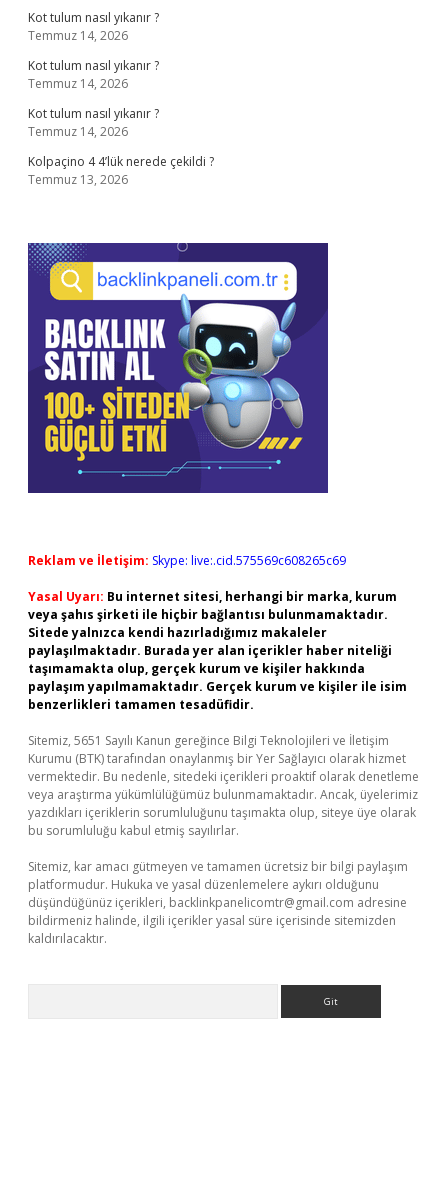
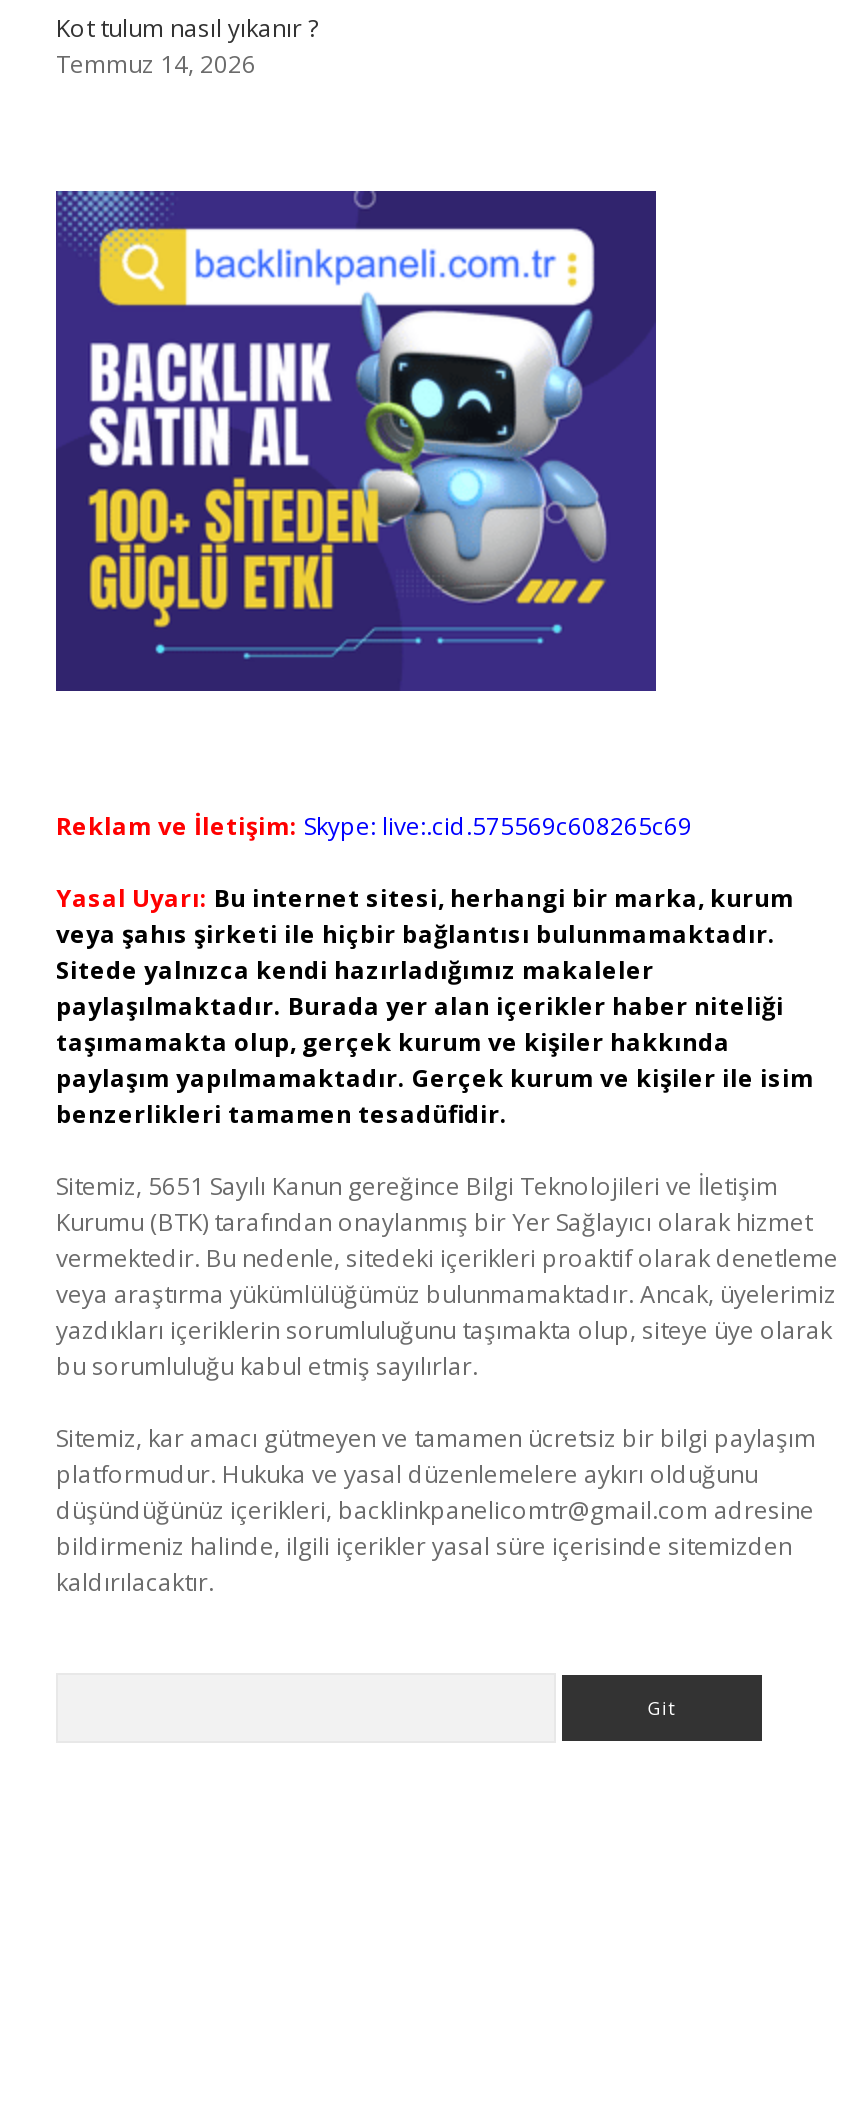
- Kot tulum nasıl yıkanır ?
- Temmuz 14, 2026
- Kot tulum nasıl yıkanır ?
- Temmuz 14, 2026
- Kolpaçino 4 4’lük nerede çekildi ?
- Temmuz 13, 2026
